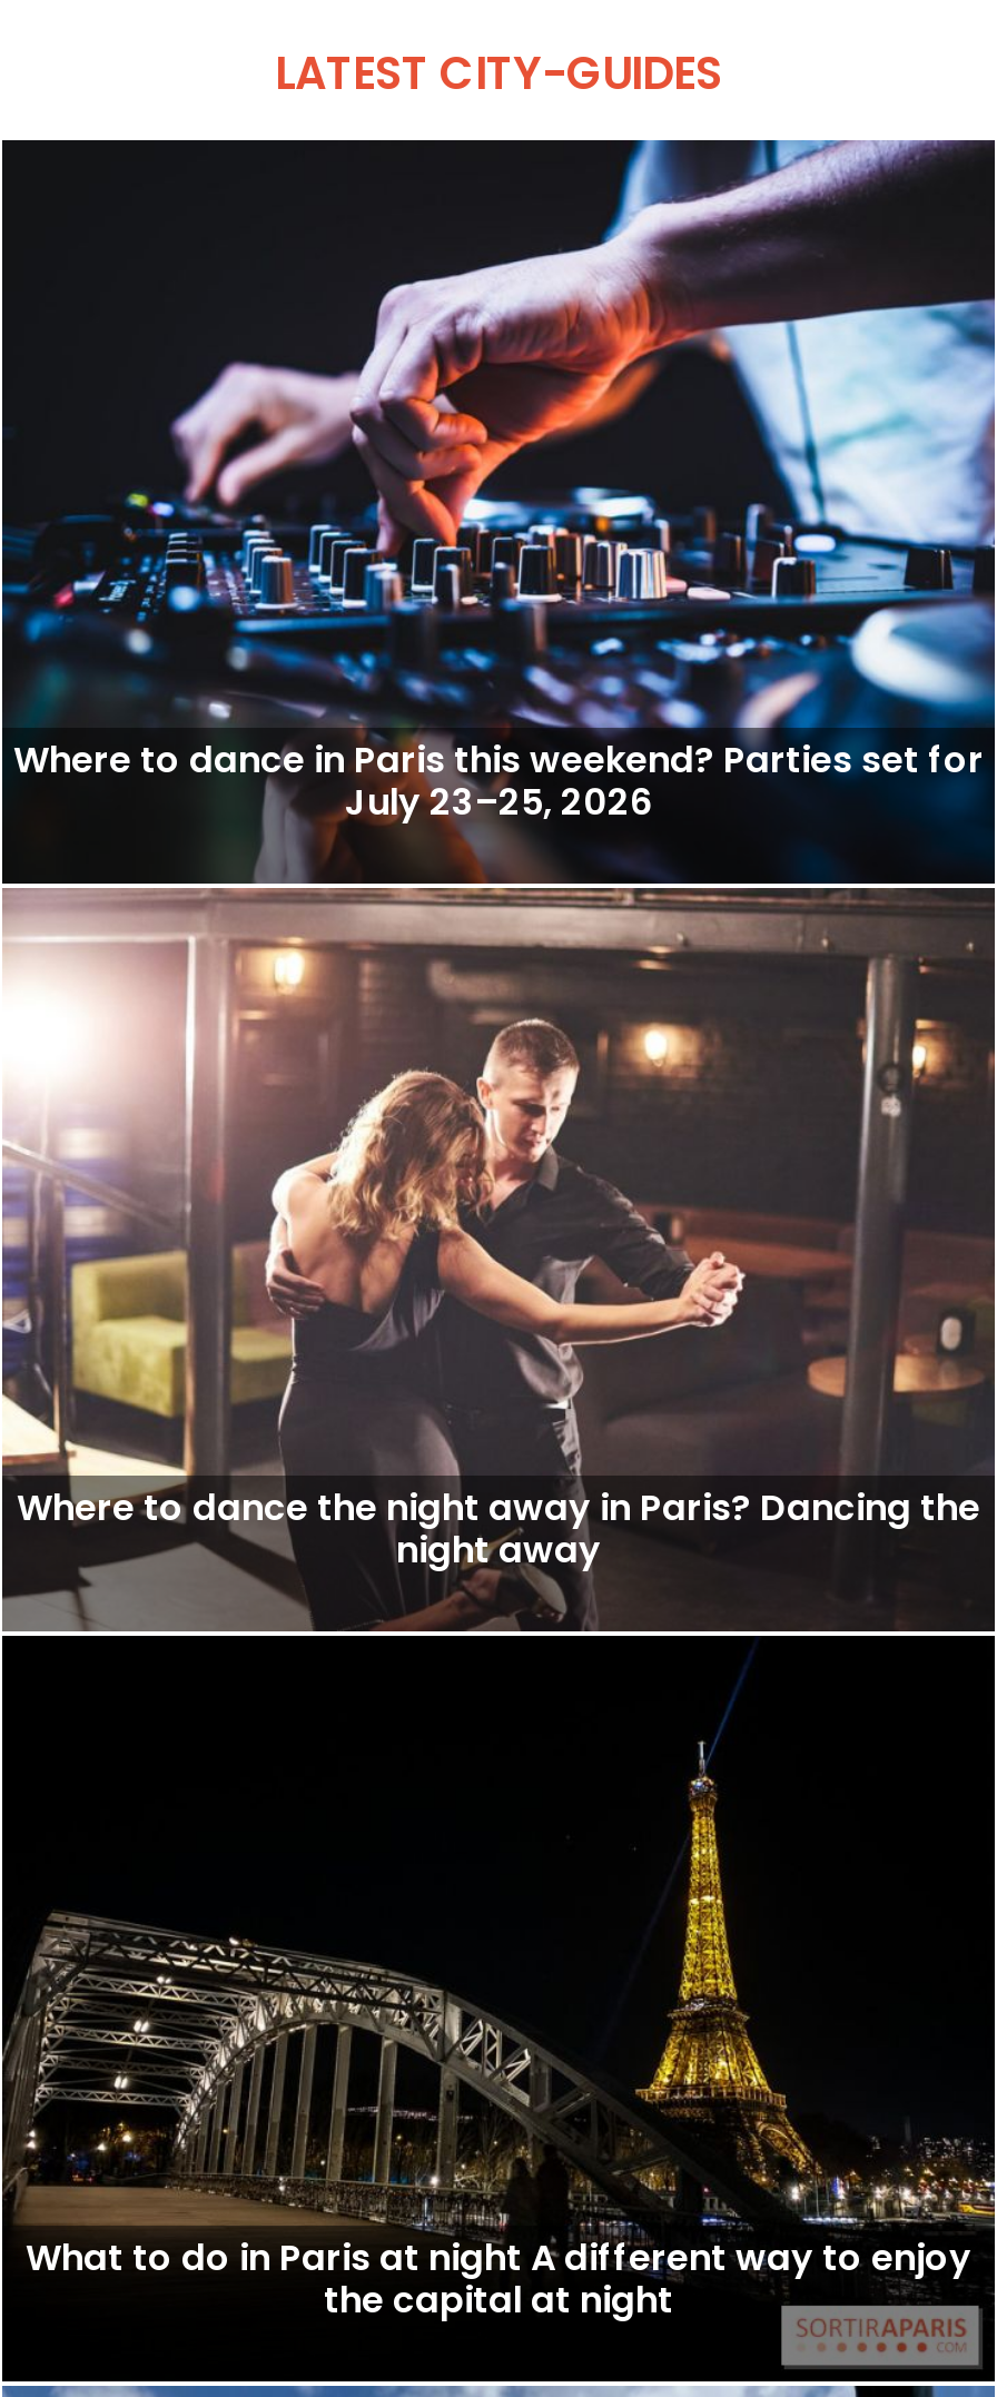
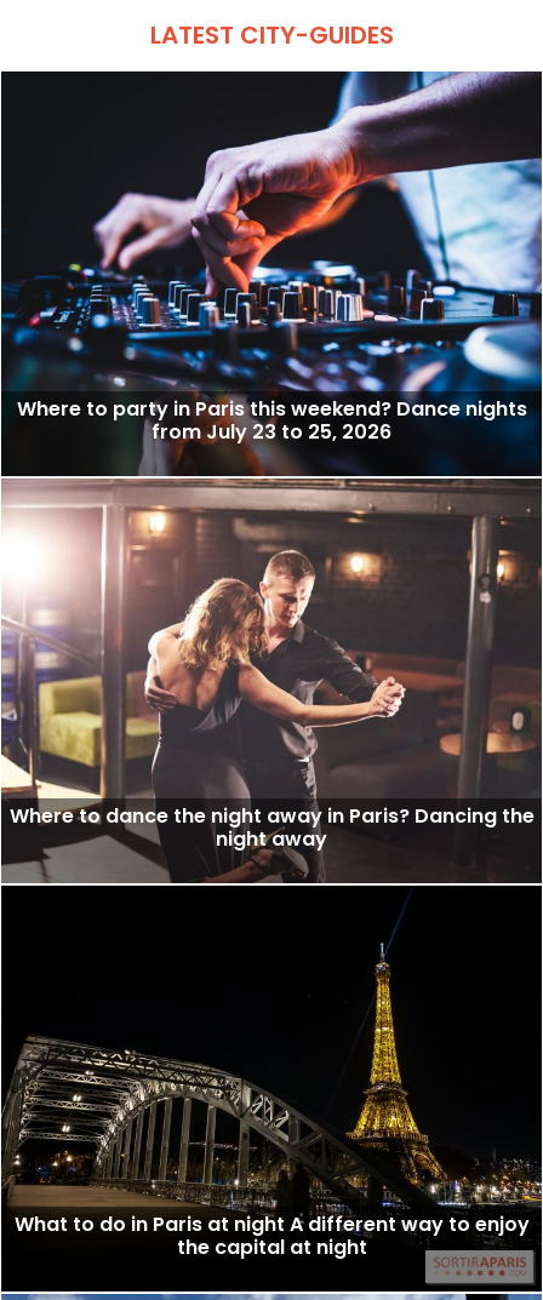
- Where to dance in Paris this weekend? Parties set for
- July 23–25, 2026
+ Where to party in Paris this weekend? Dance nights
+ from July 23 to 25, 2026
